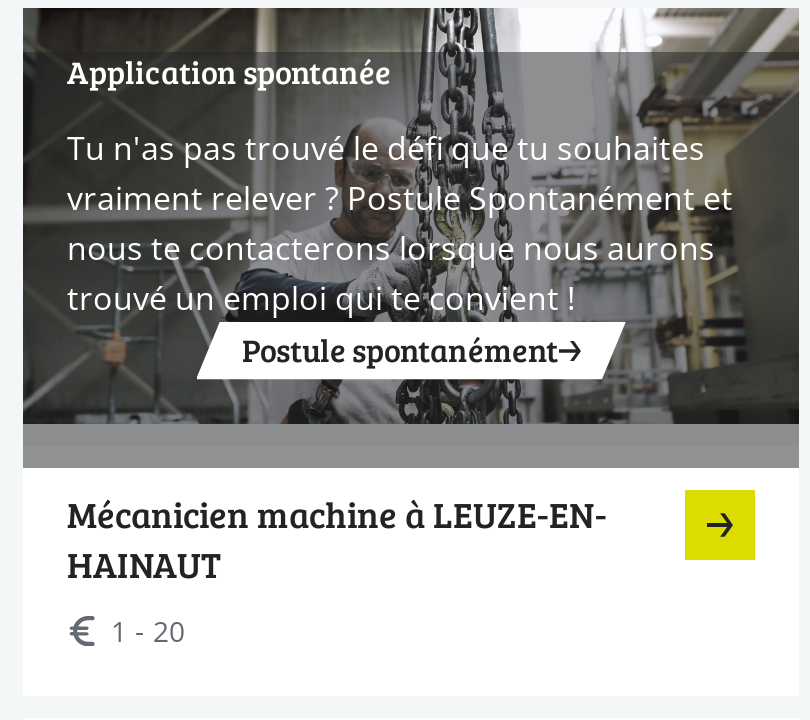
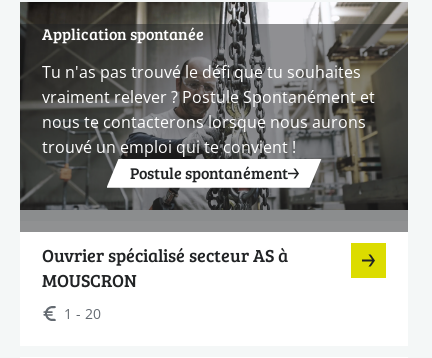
- Mécanicien machine à LEUZE-EN-
- HAINAUT
+ Ouvrier spécialisé secteur AS à
+ MOUSCRON
